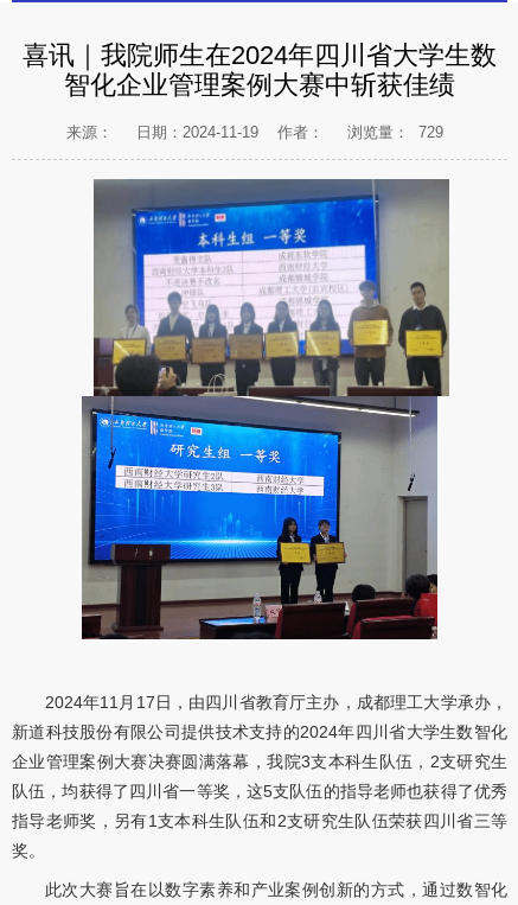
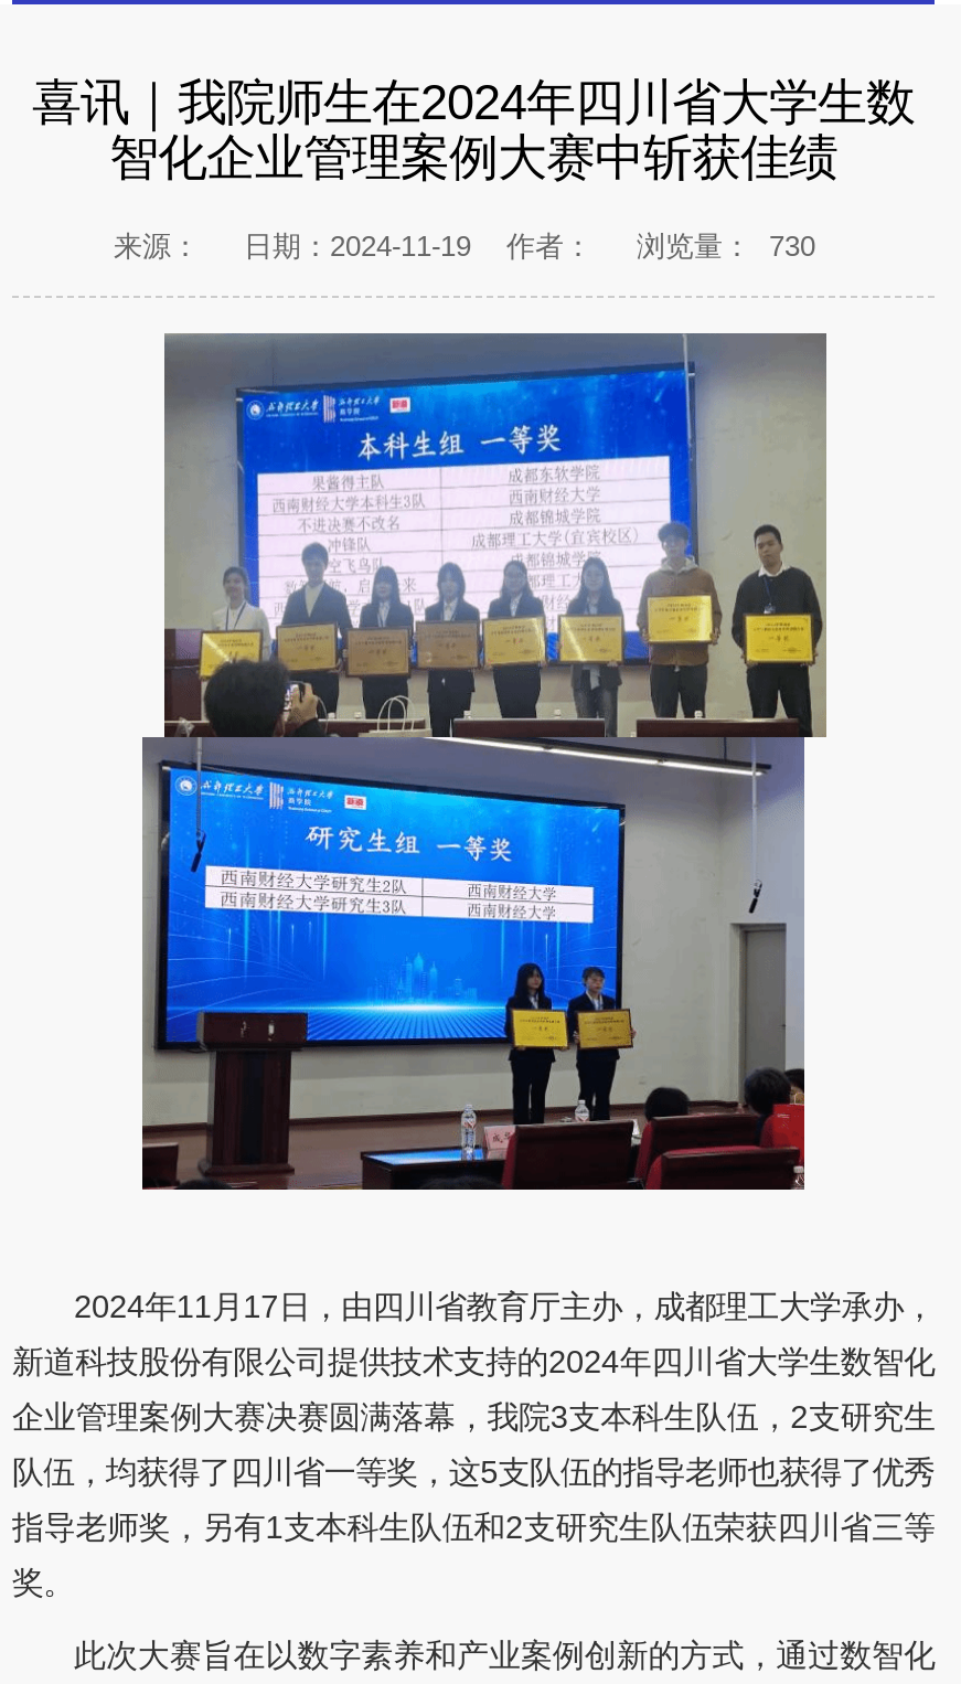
- 来源： 日期：2024-11-19 作者： 浏览量： 729
+ 来源： 日期：2024-11-19 作者： 浏览量： 730
